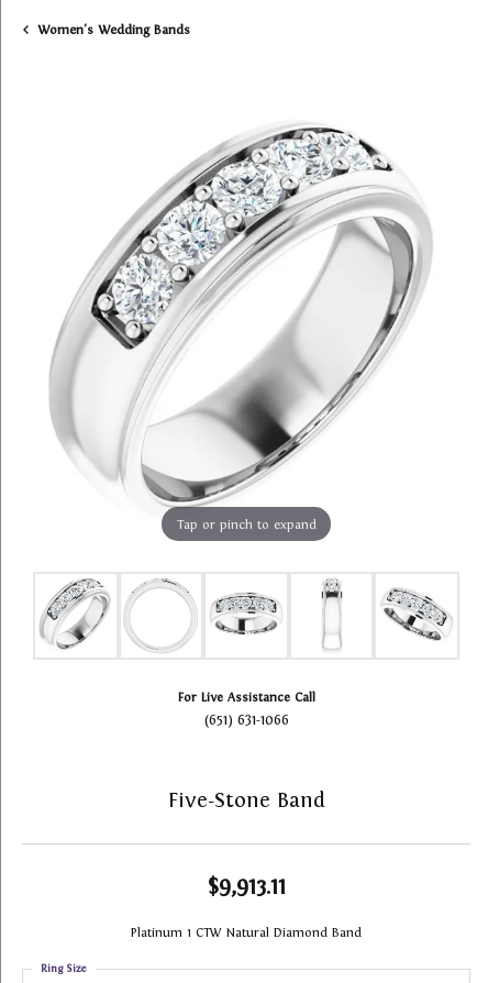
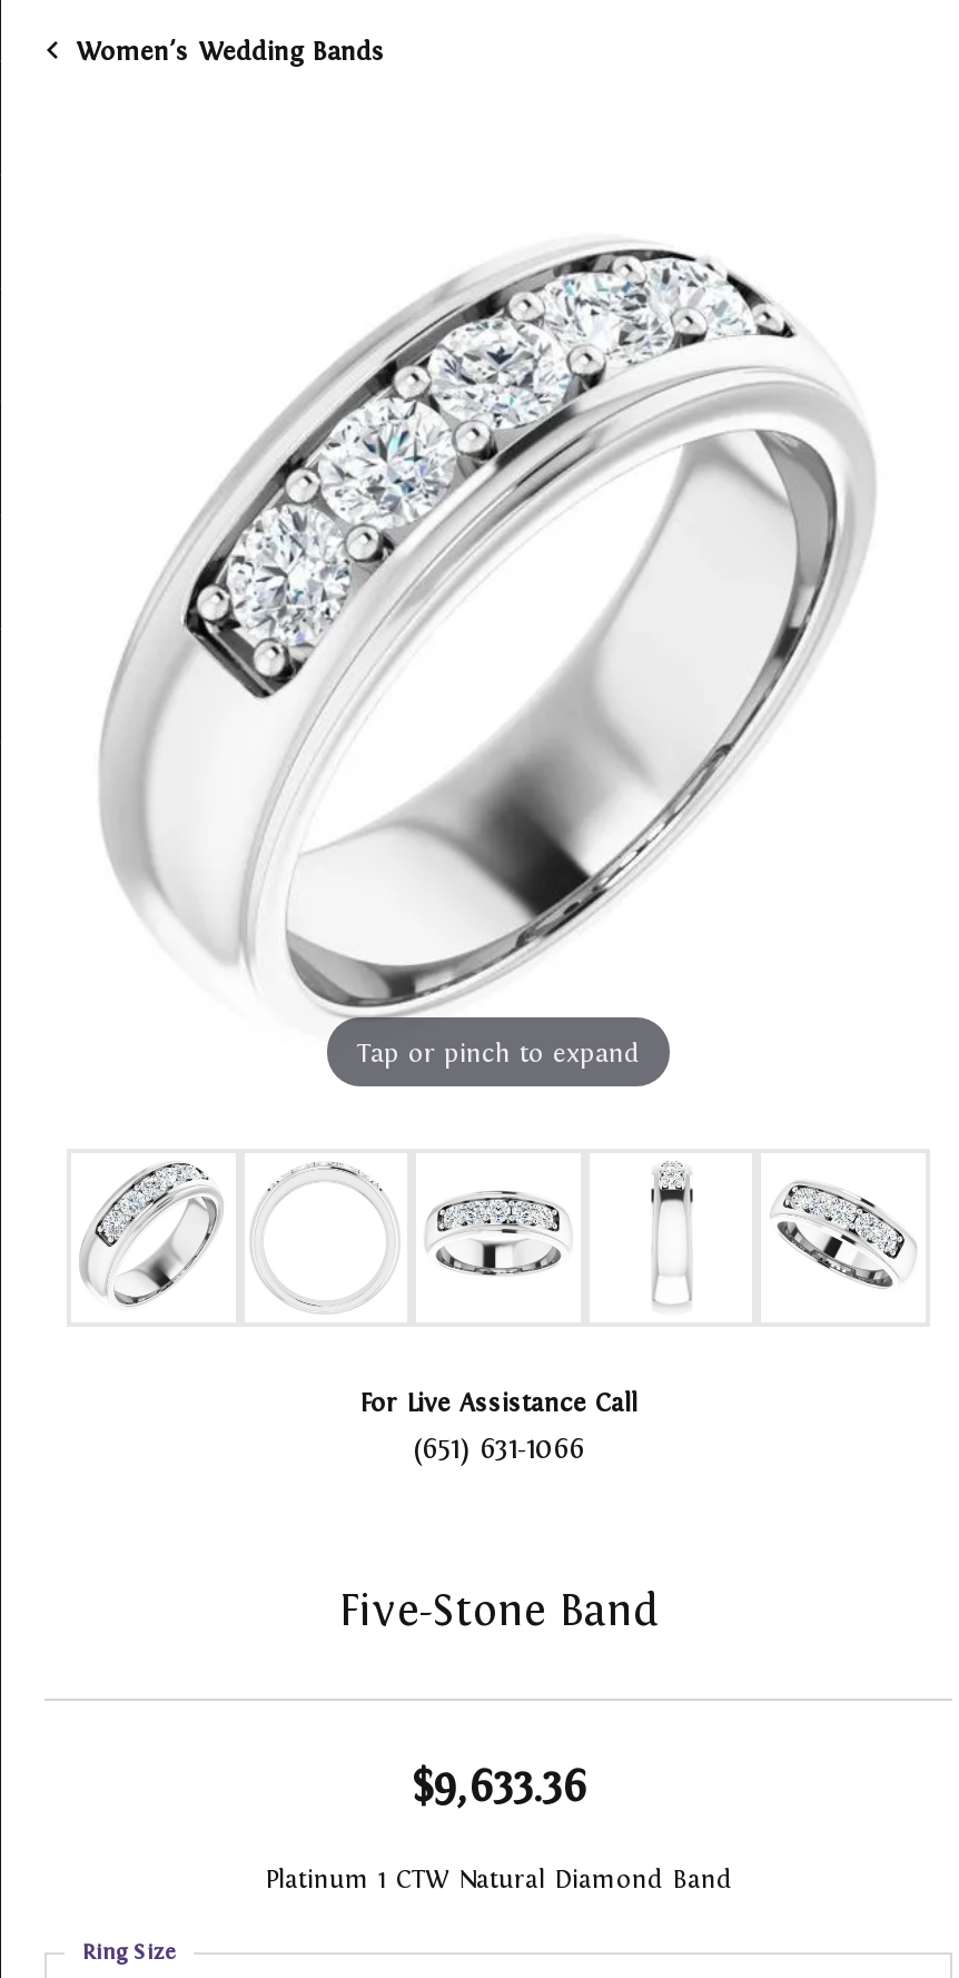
- $9,913.11
+ $9,633.36
